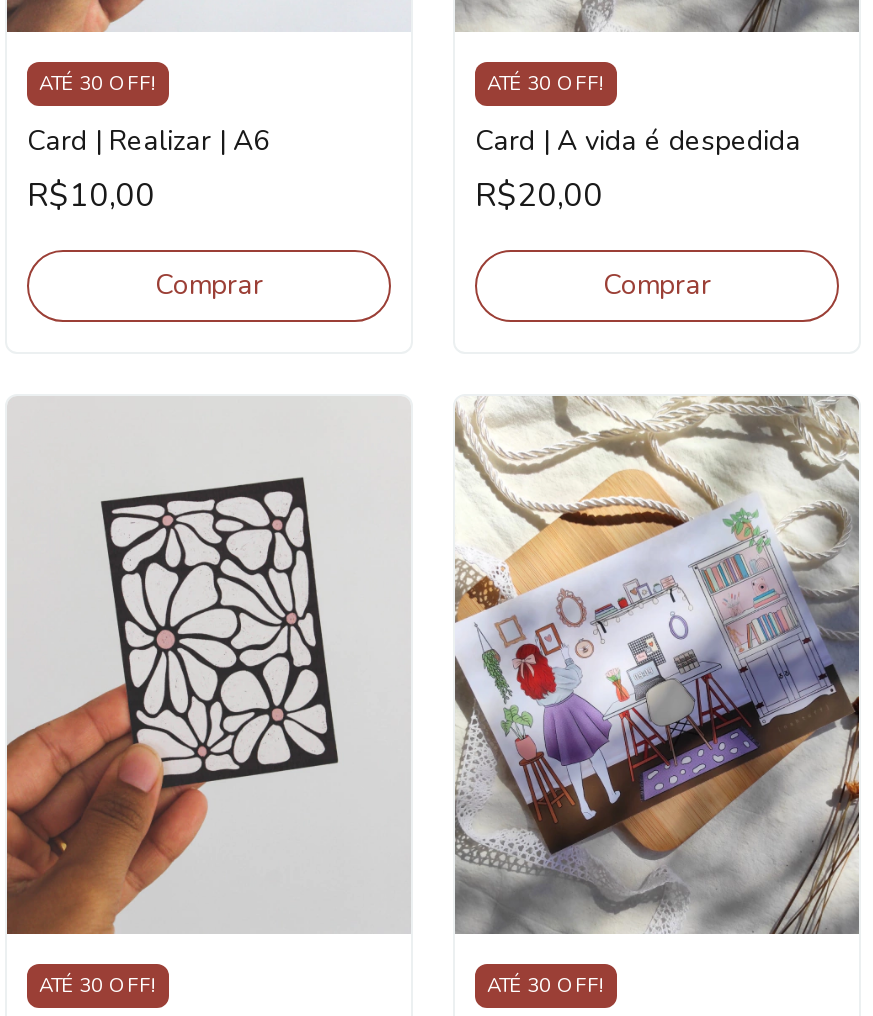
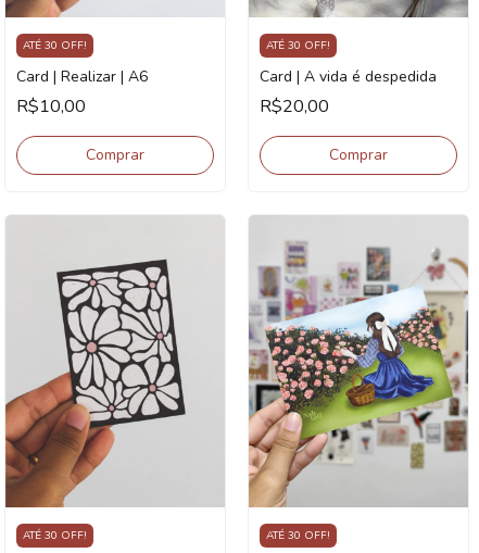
- [image]
+ [image]
